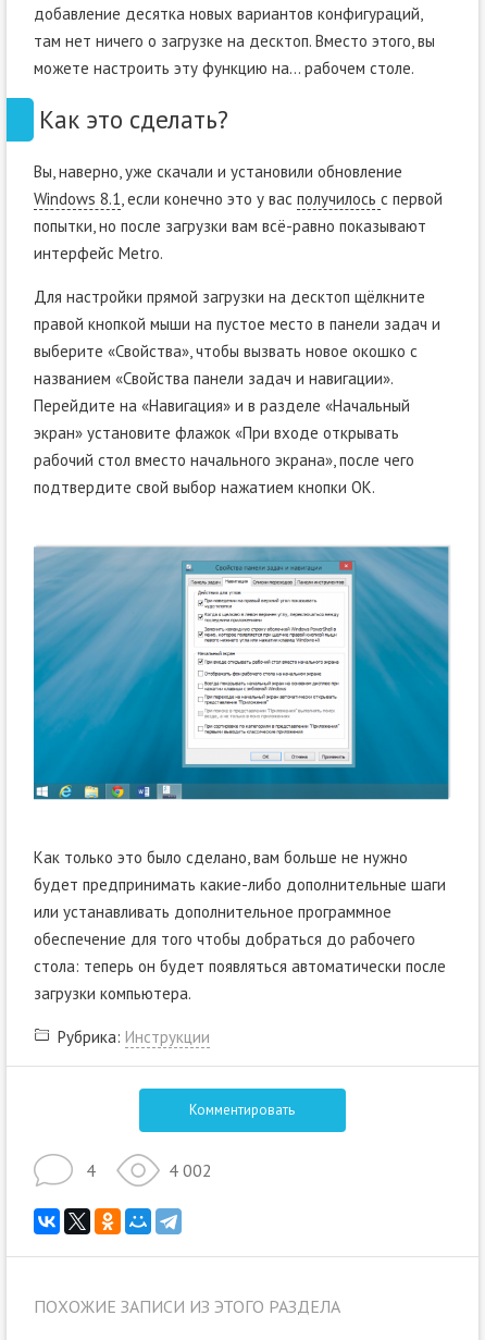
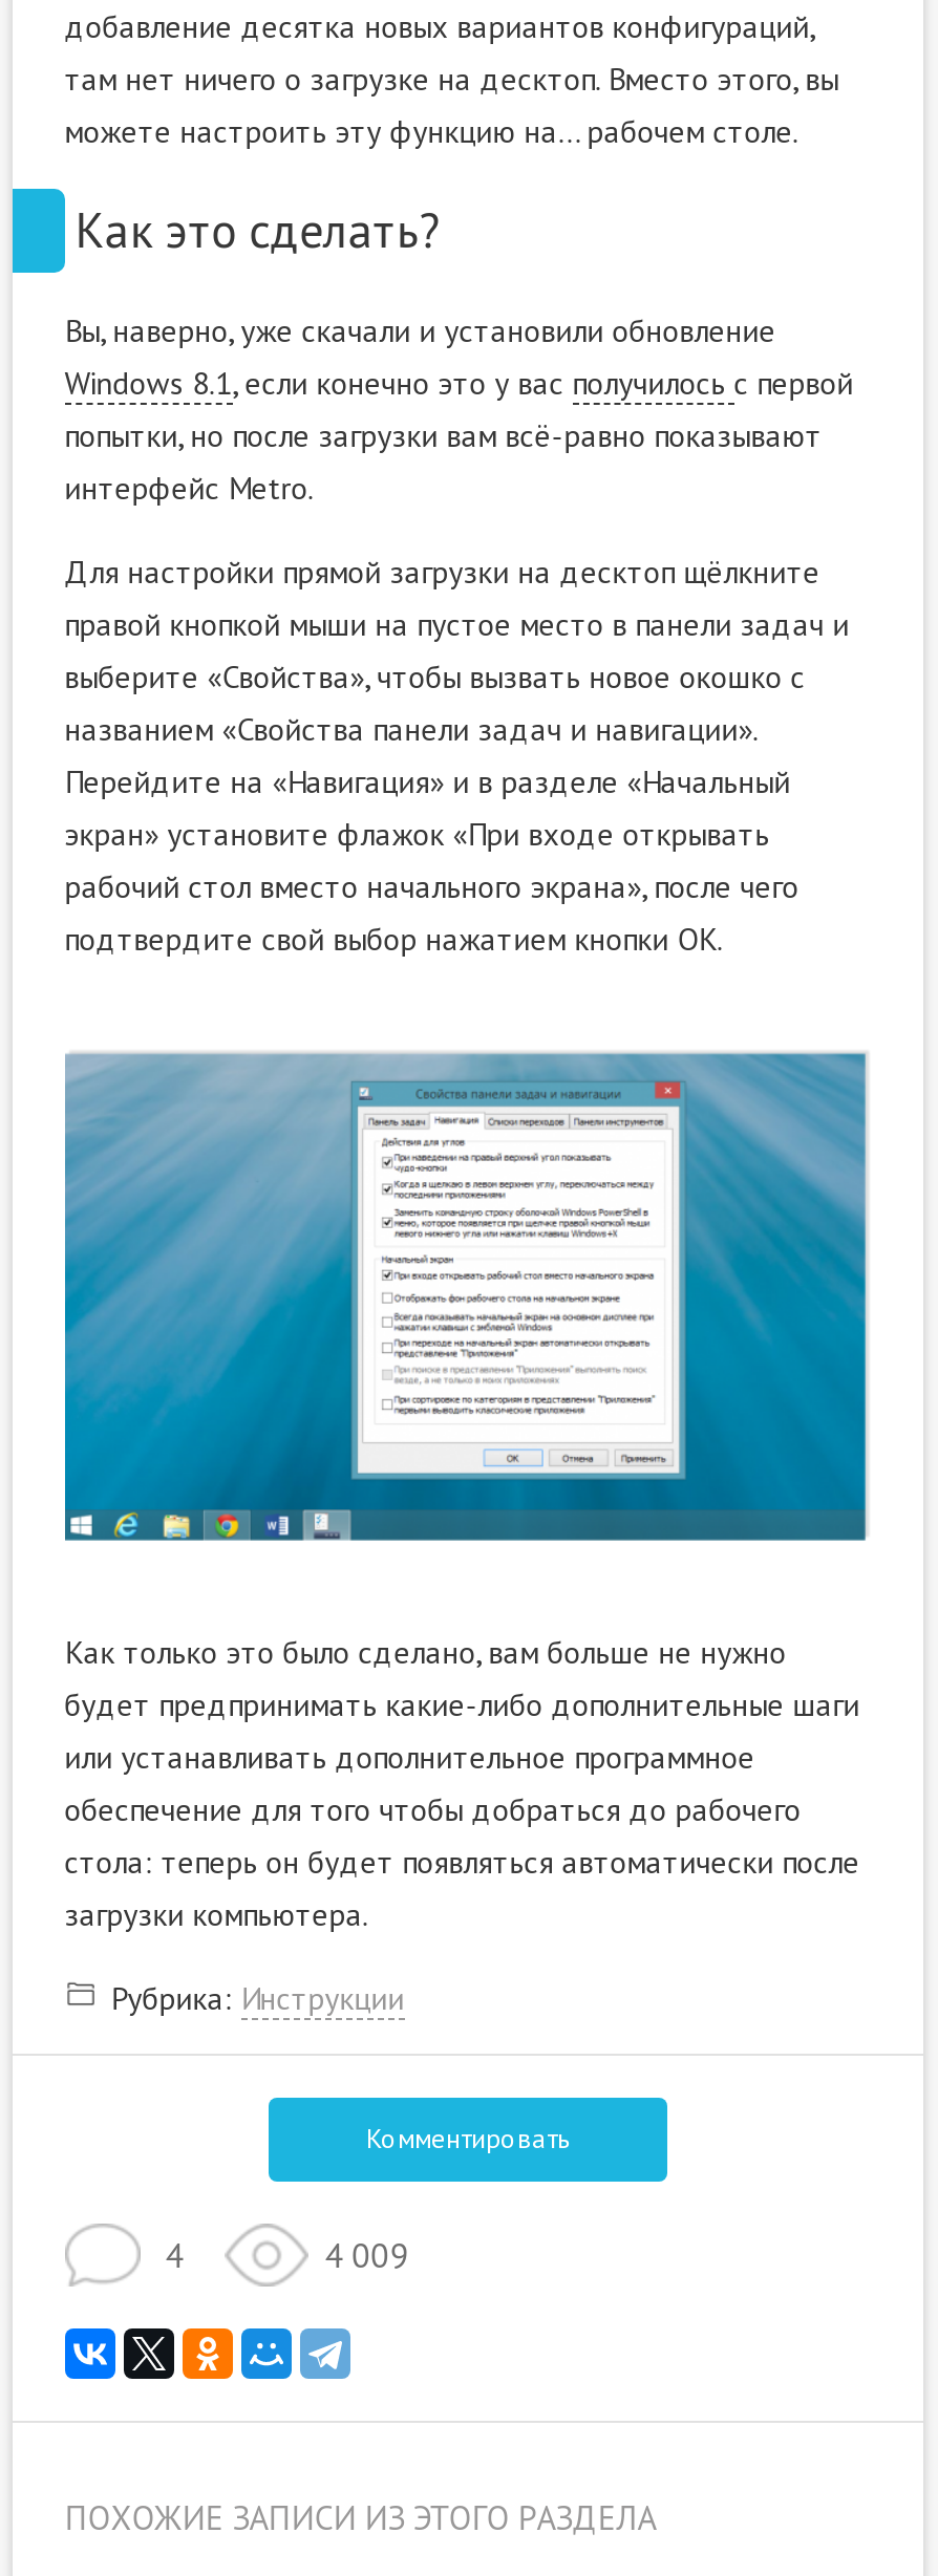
- 4 002
+ 4 009
